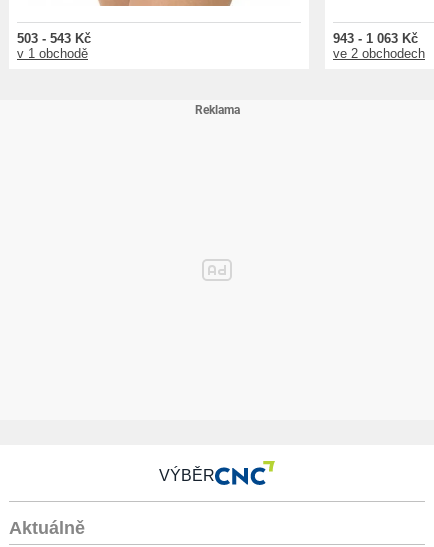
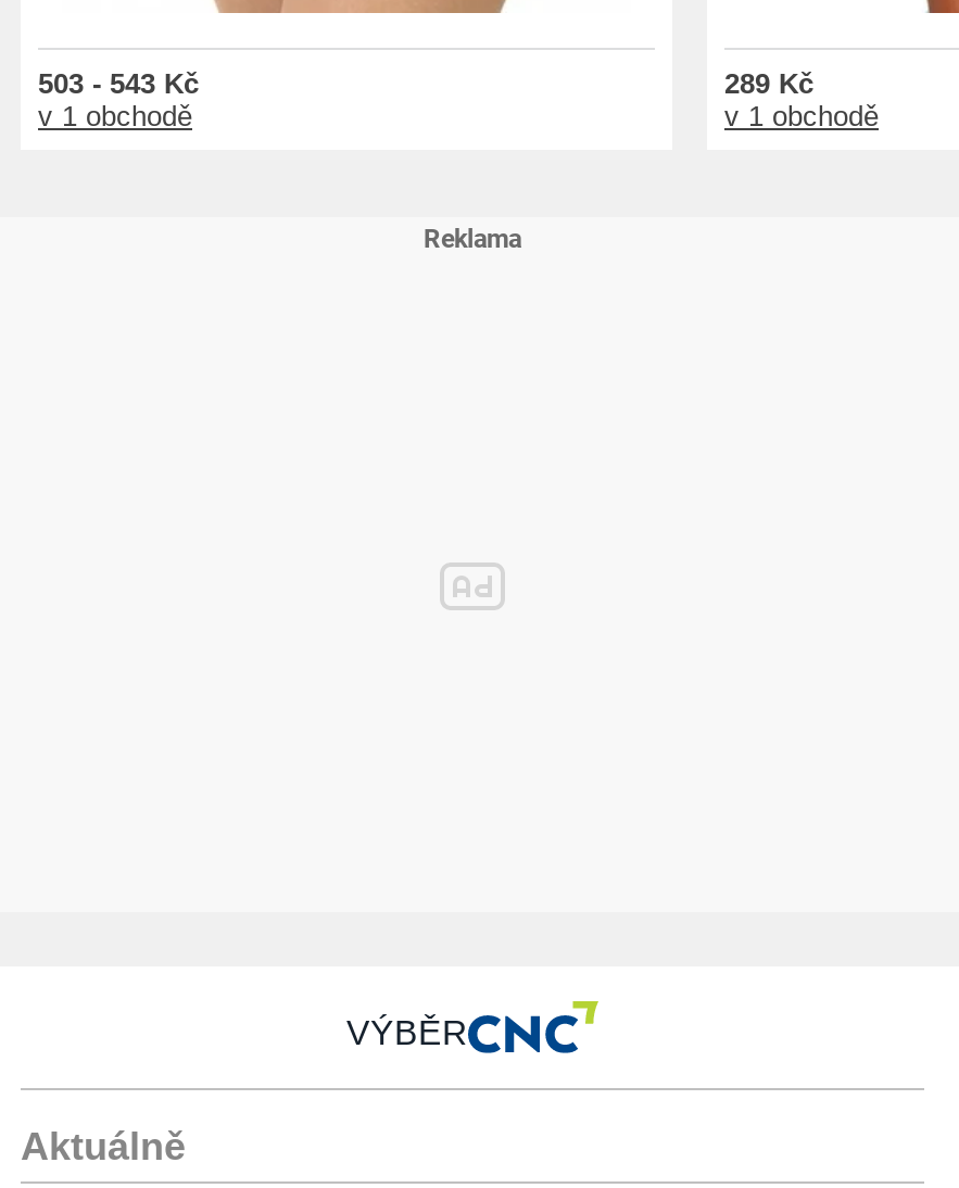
- 943 - 1 063 Kč
- ve 2 obchodech
+ 289 Kč
+ v 1 obchodě
